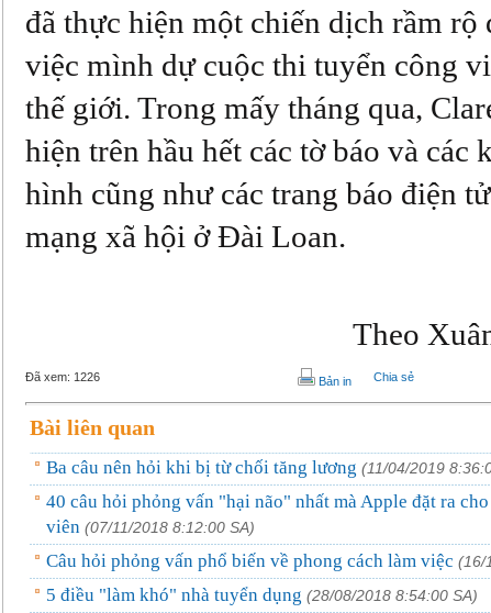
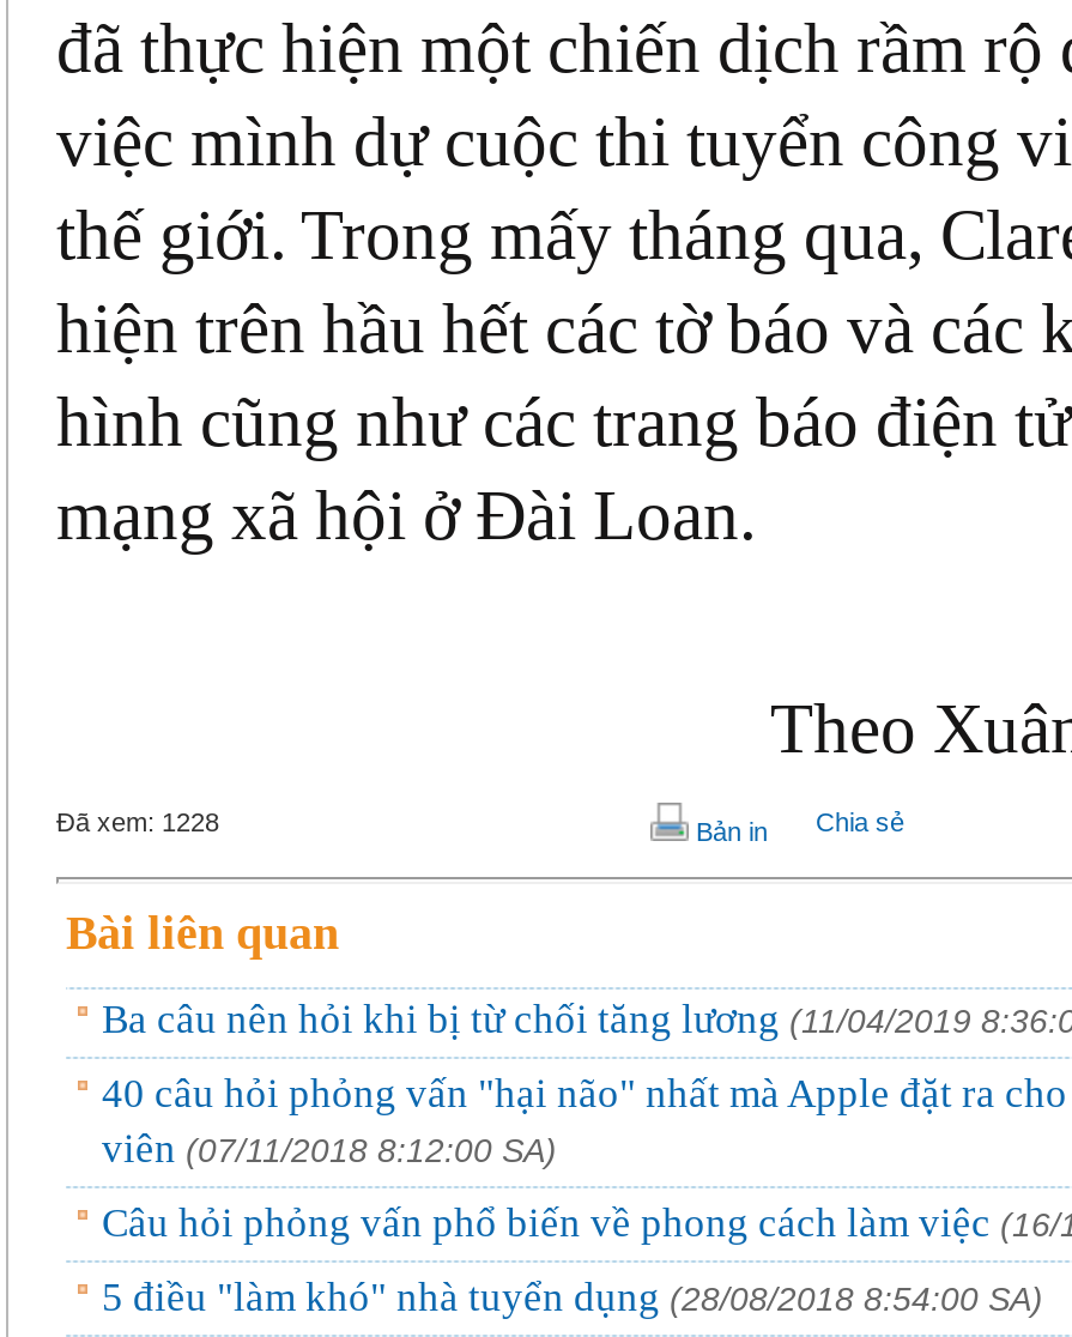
- Đã xem: 1226
+ Đã xem: 1228
